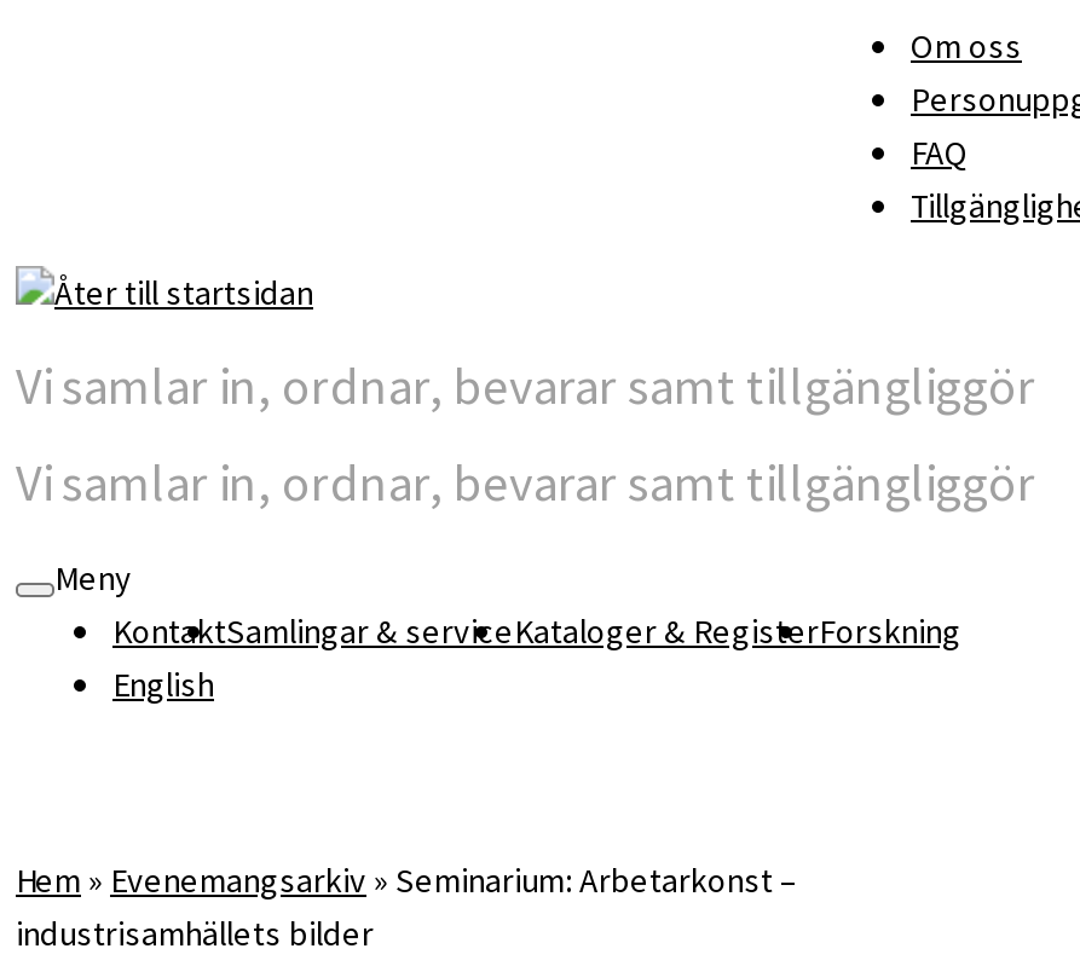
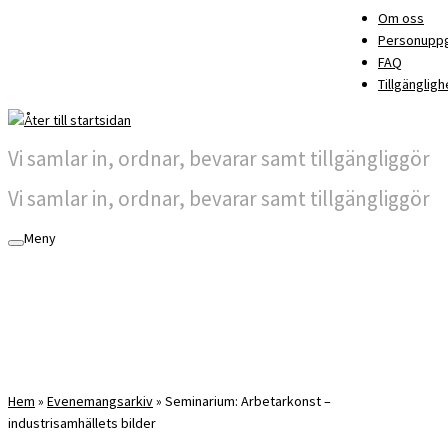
- KontaktSamlingar & serviceKataloger & RegisterForskning
- English
